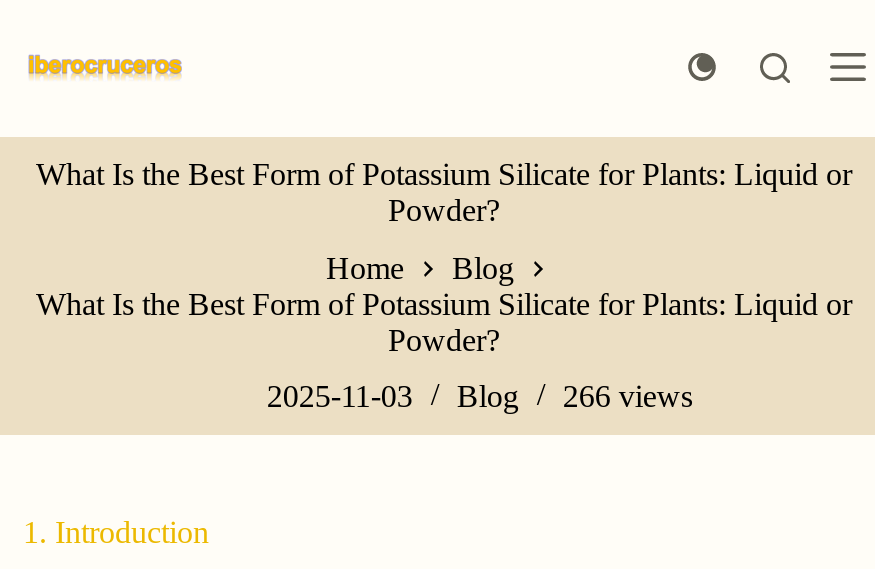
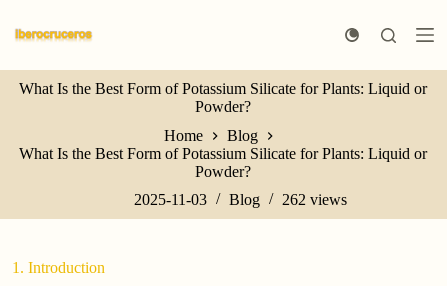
- 2025-11-03 Blog 266 views
+ 2025-11-03 Blog 262 views
